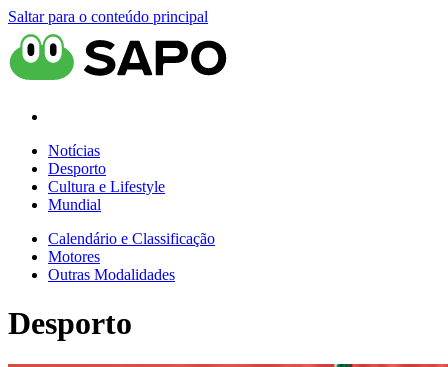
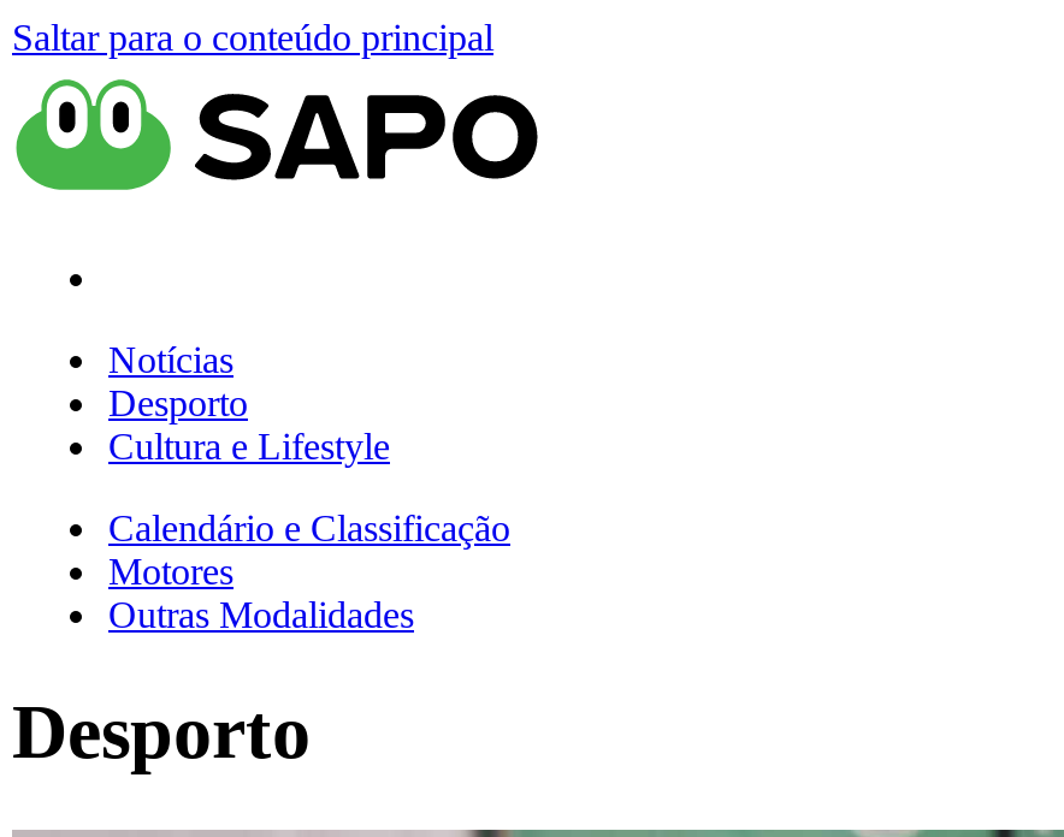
- Mundial
